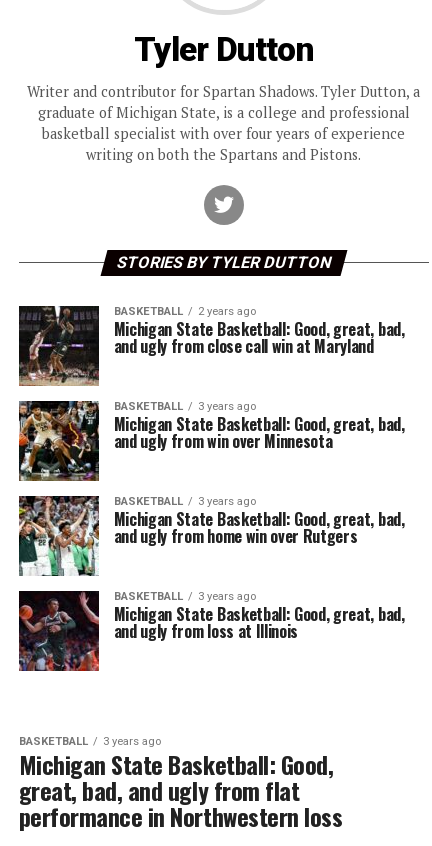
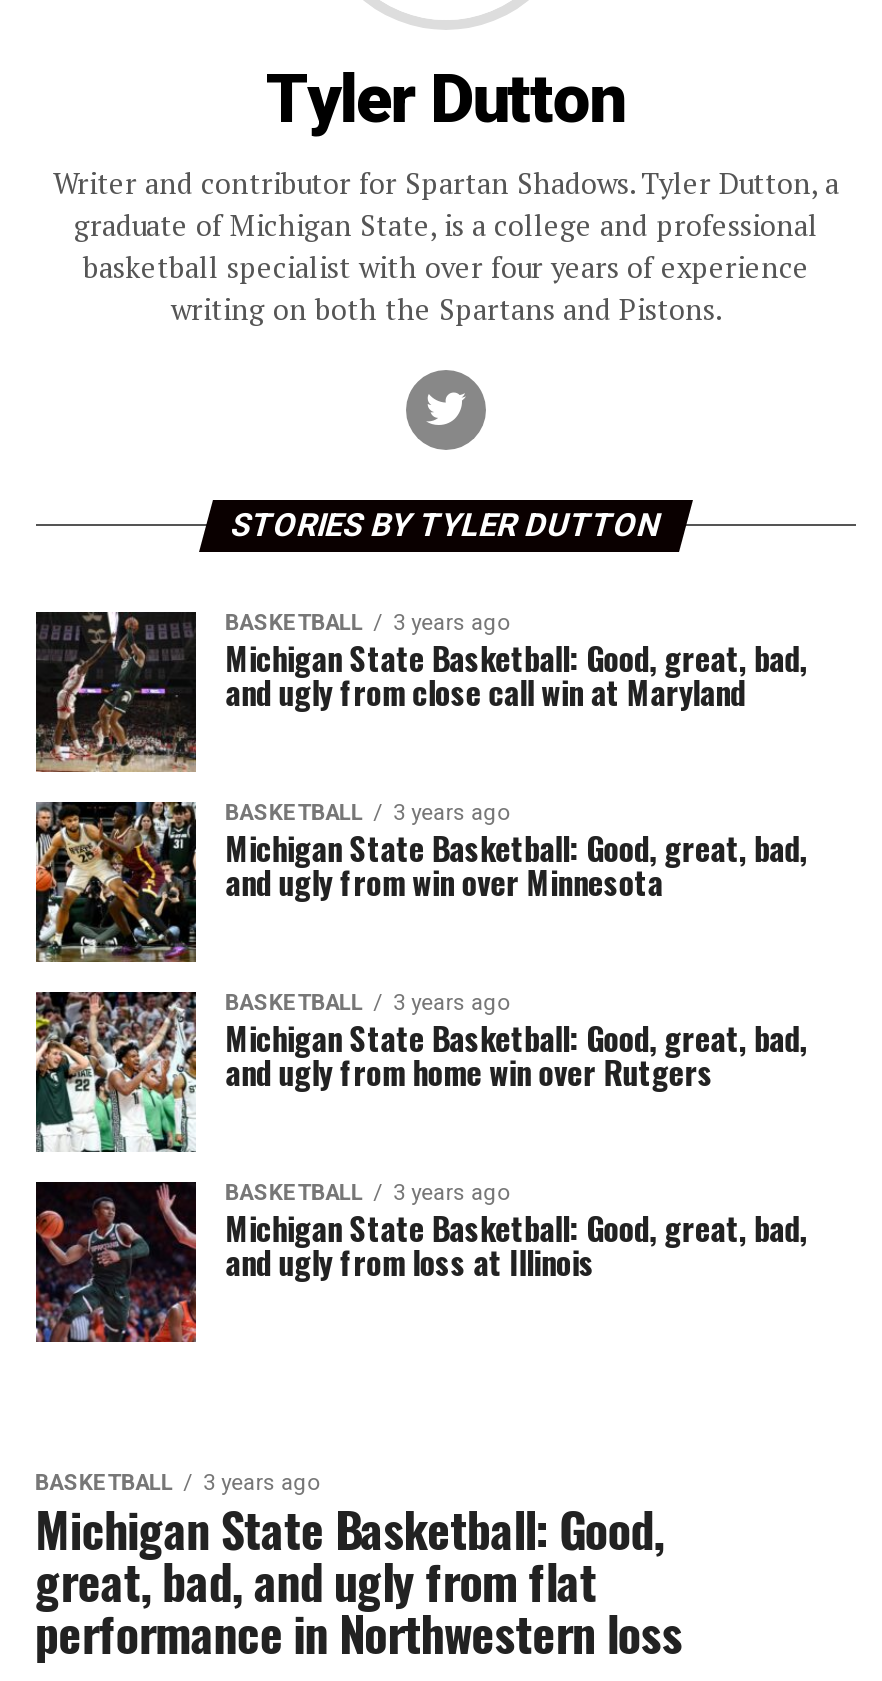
- BASKETBALL 2 years ago
+ BASKETBALL 3 years ago
